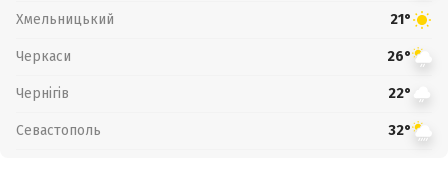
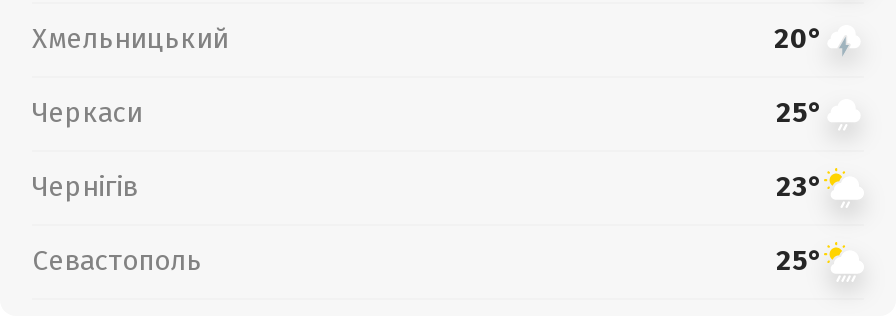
- 21°
+ 20°

- 26°
+ 25°

- 22°
+ 23°

- 32°
+ 25°
